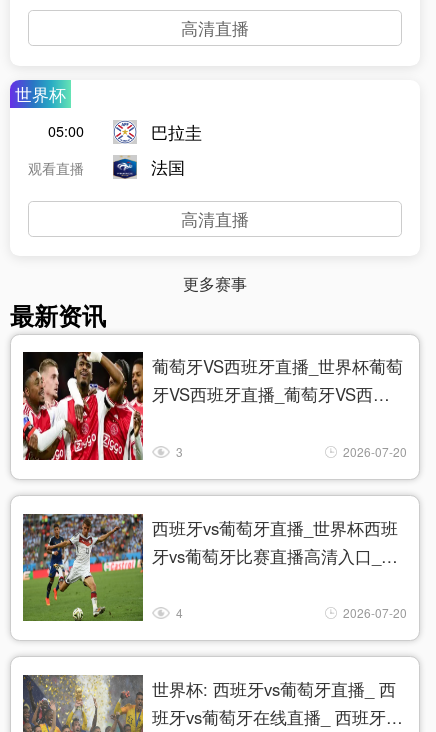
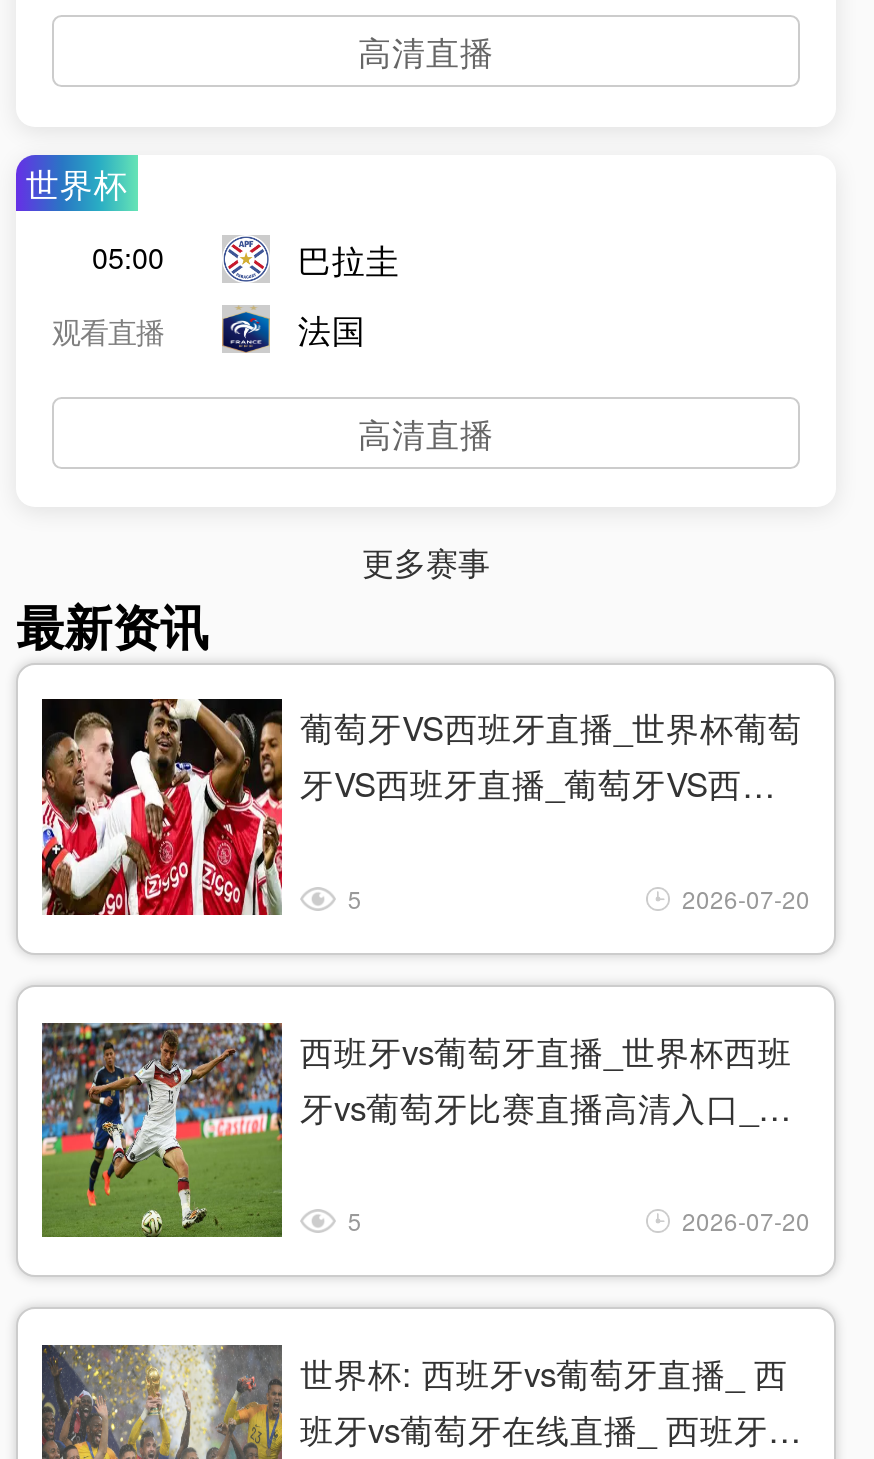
- 3
+ 5

- 4
+ 5
